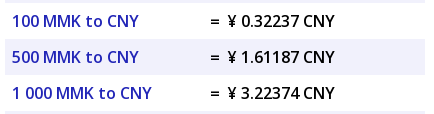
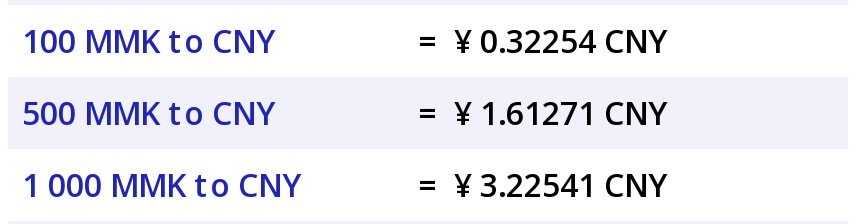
- = ¥ 0.32237 CNY
+ = ¥ 0.32254 CNY

- = ¥ 1.61187 CNY
+ = ¥ 1.61271 CNY

- = ¥ 3.22374 CNY
+ = ¥ 3.22541 CNY
